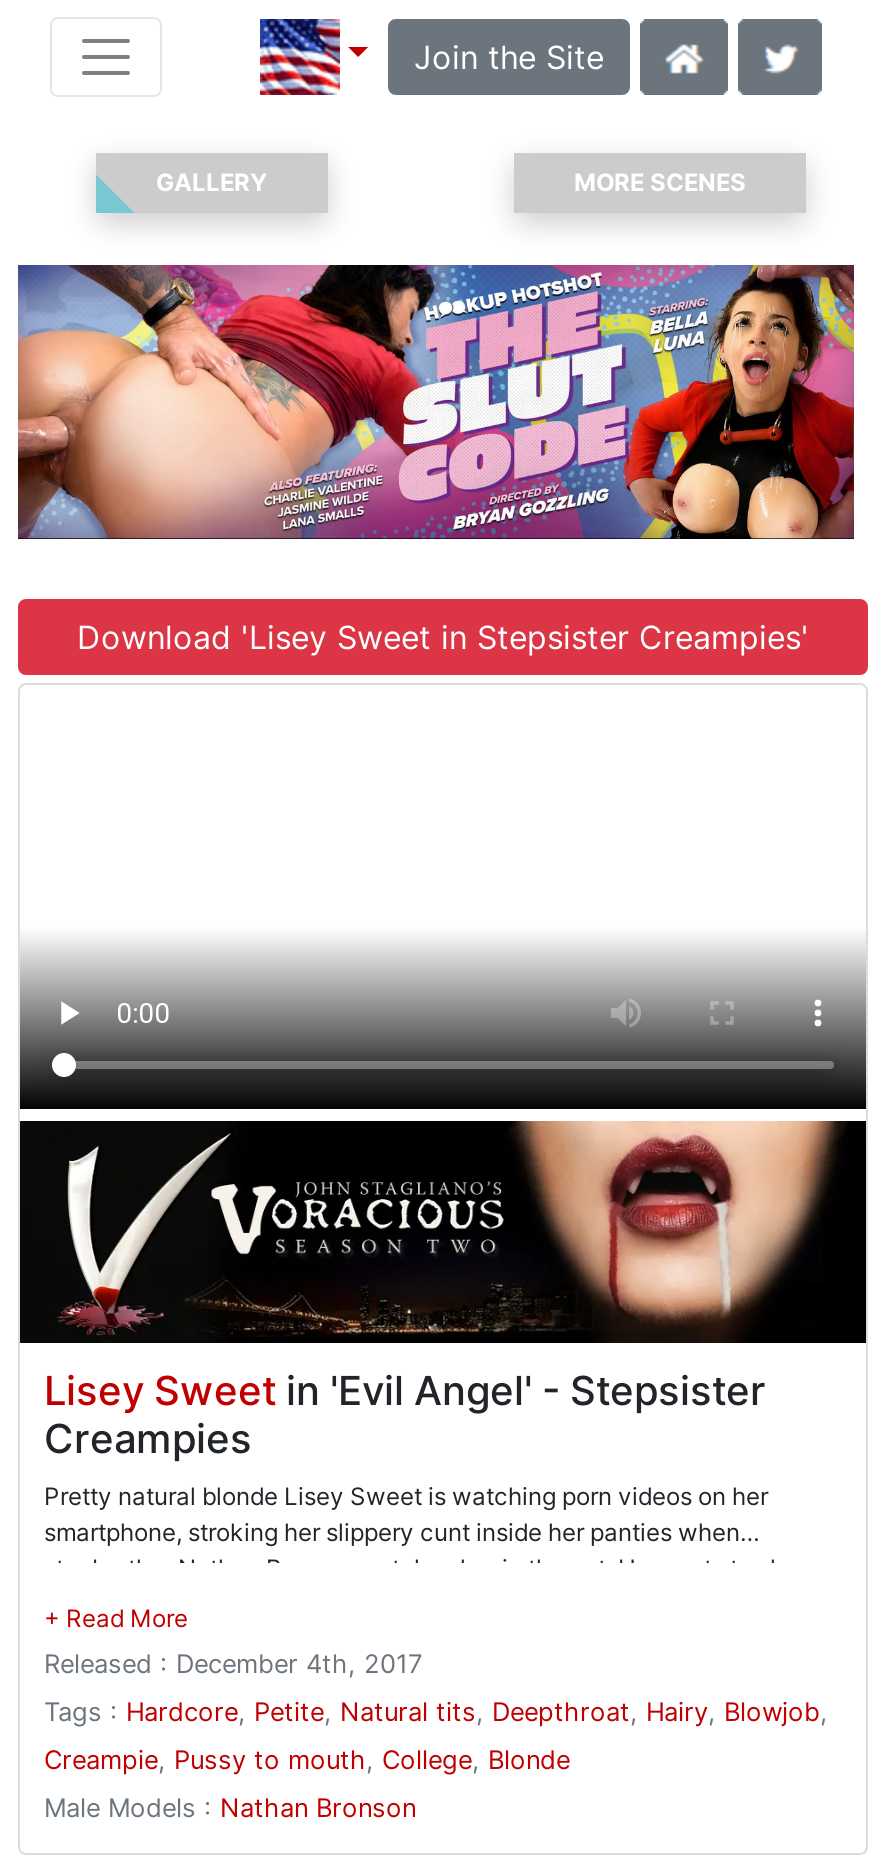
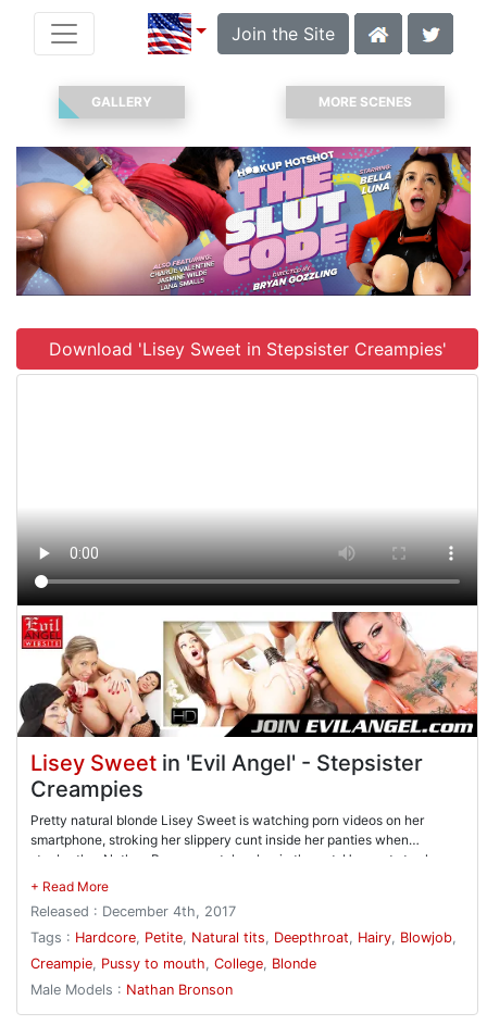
- [image]
+ [image]
